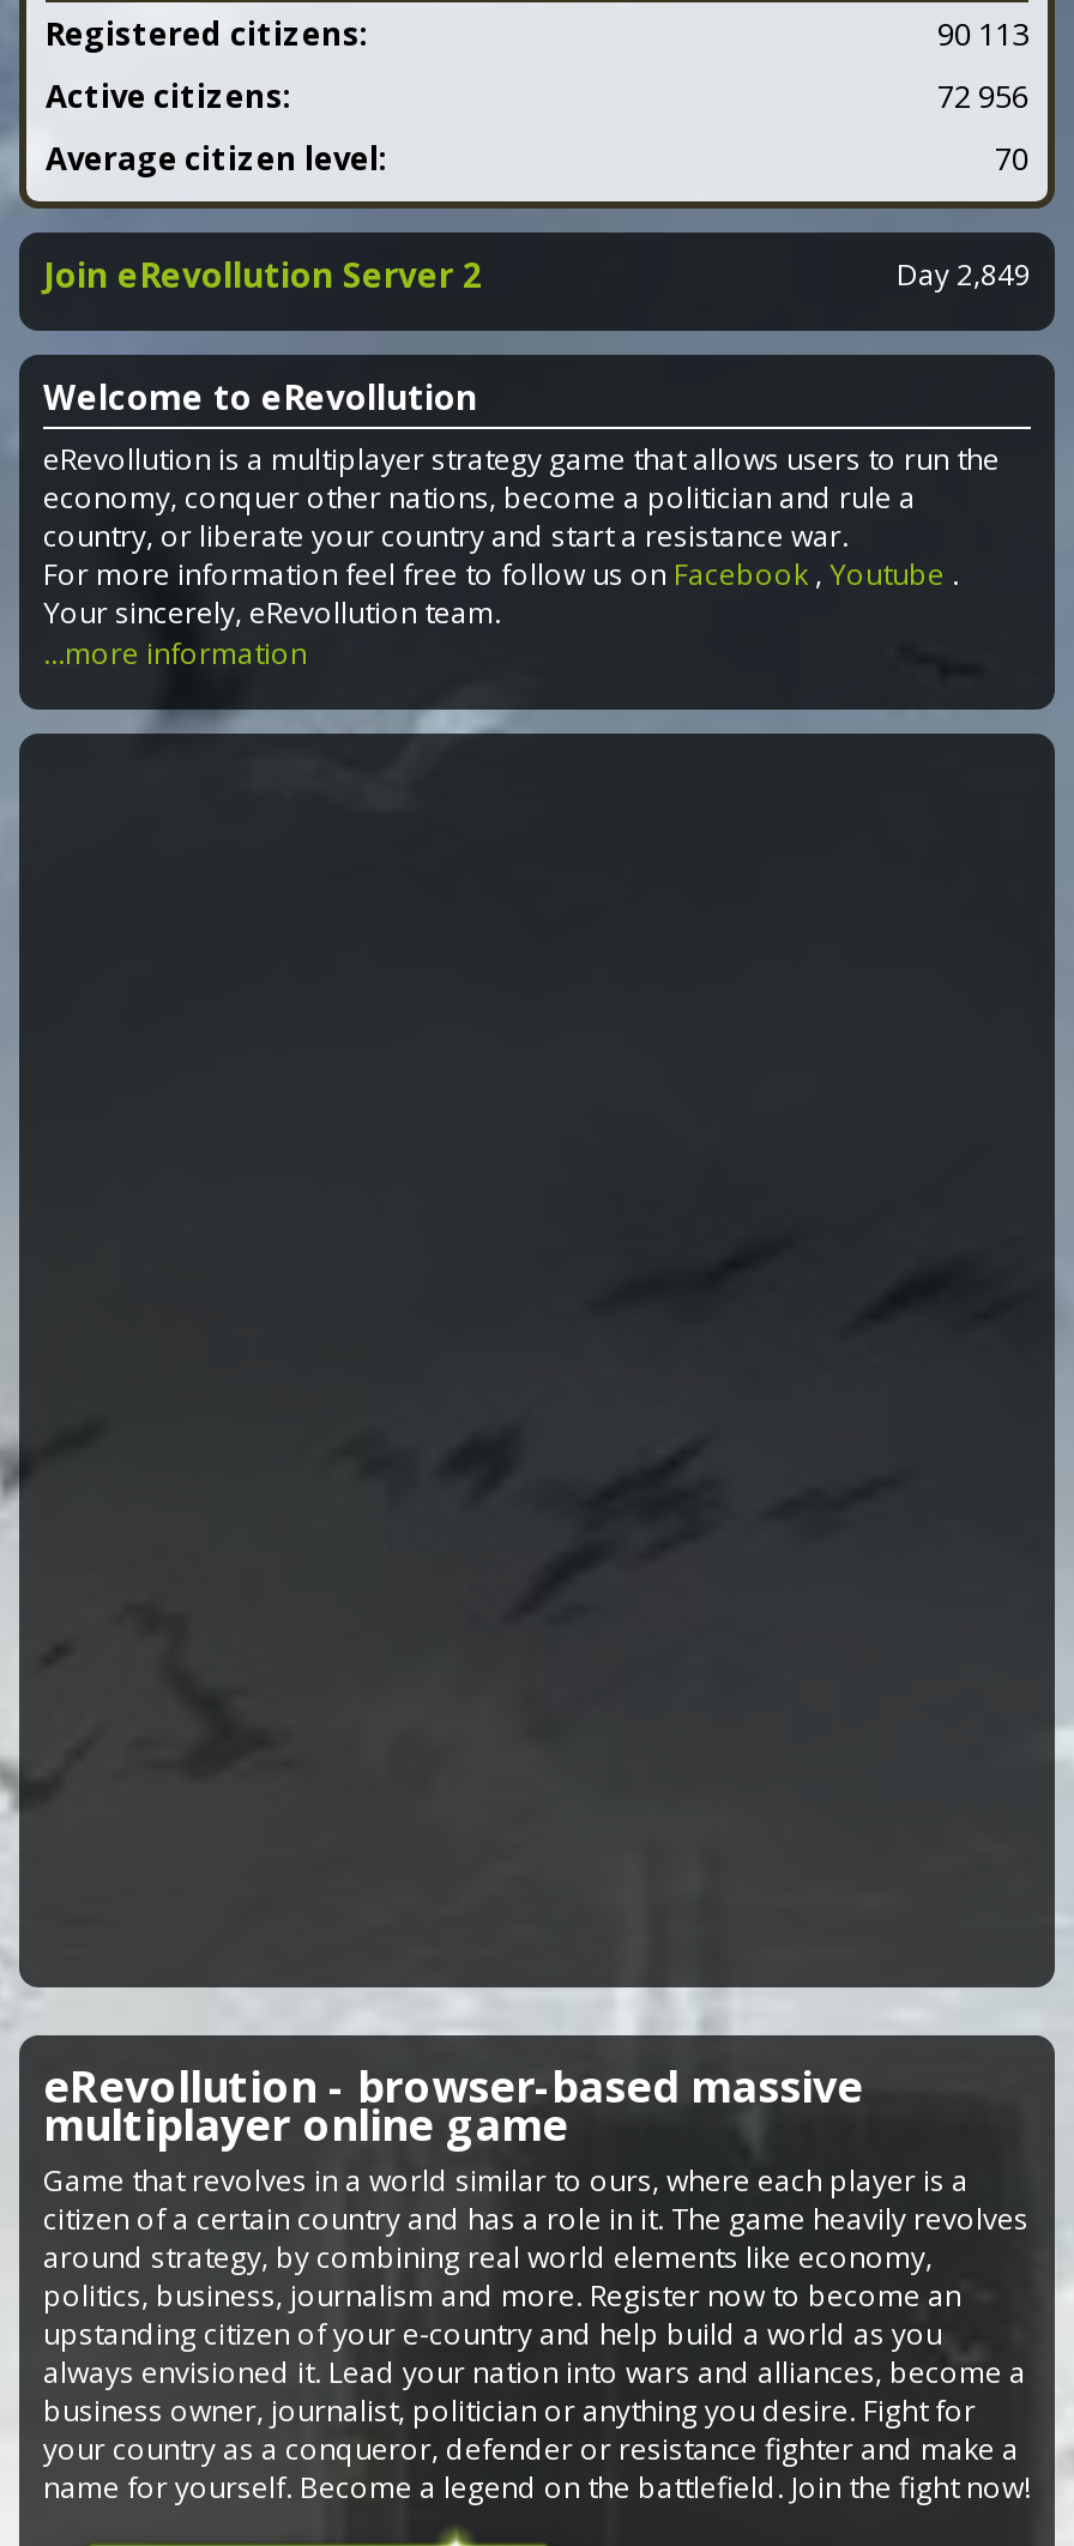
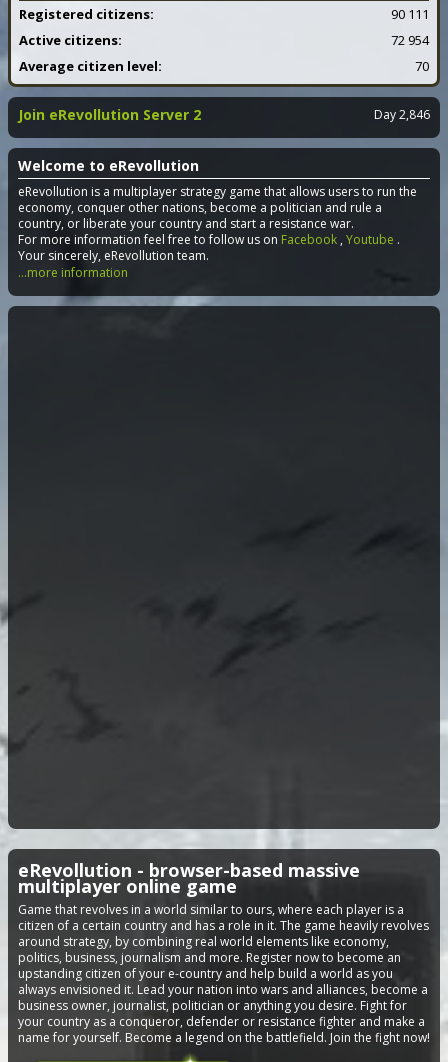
- 90 113
+ 90 111

- 72 956
+ 72 954

- Day 2,849
+ Day 2,846
